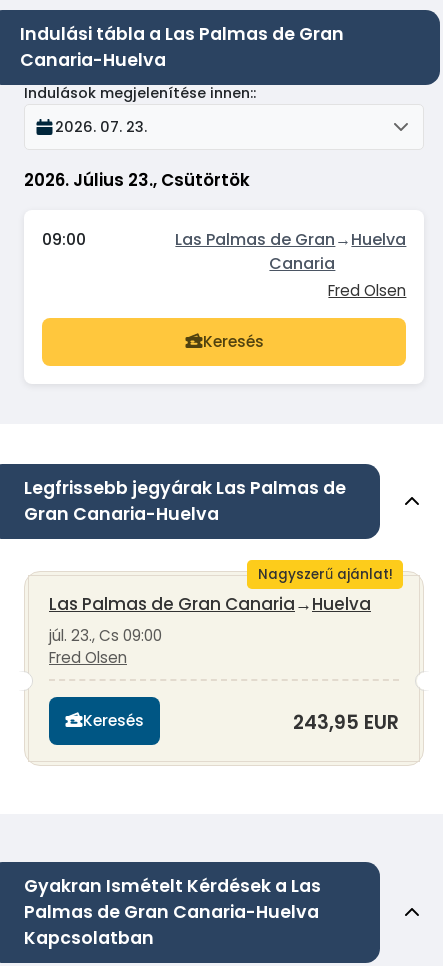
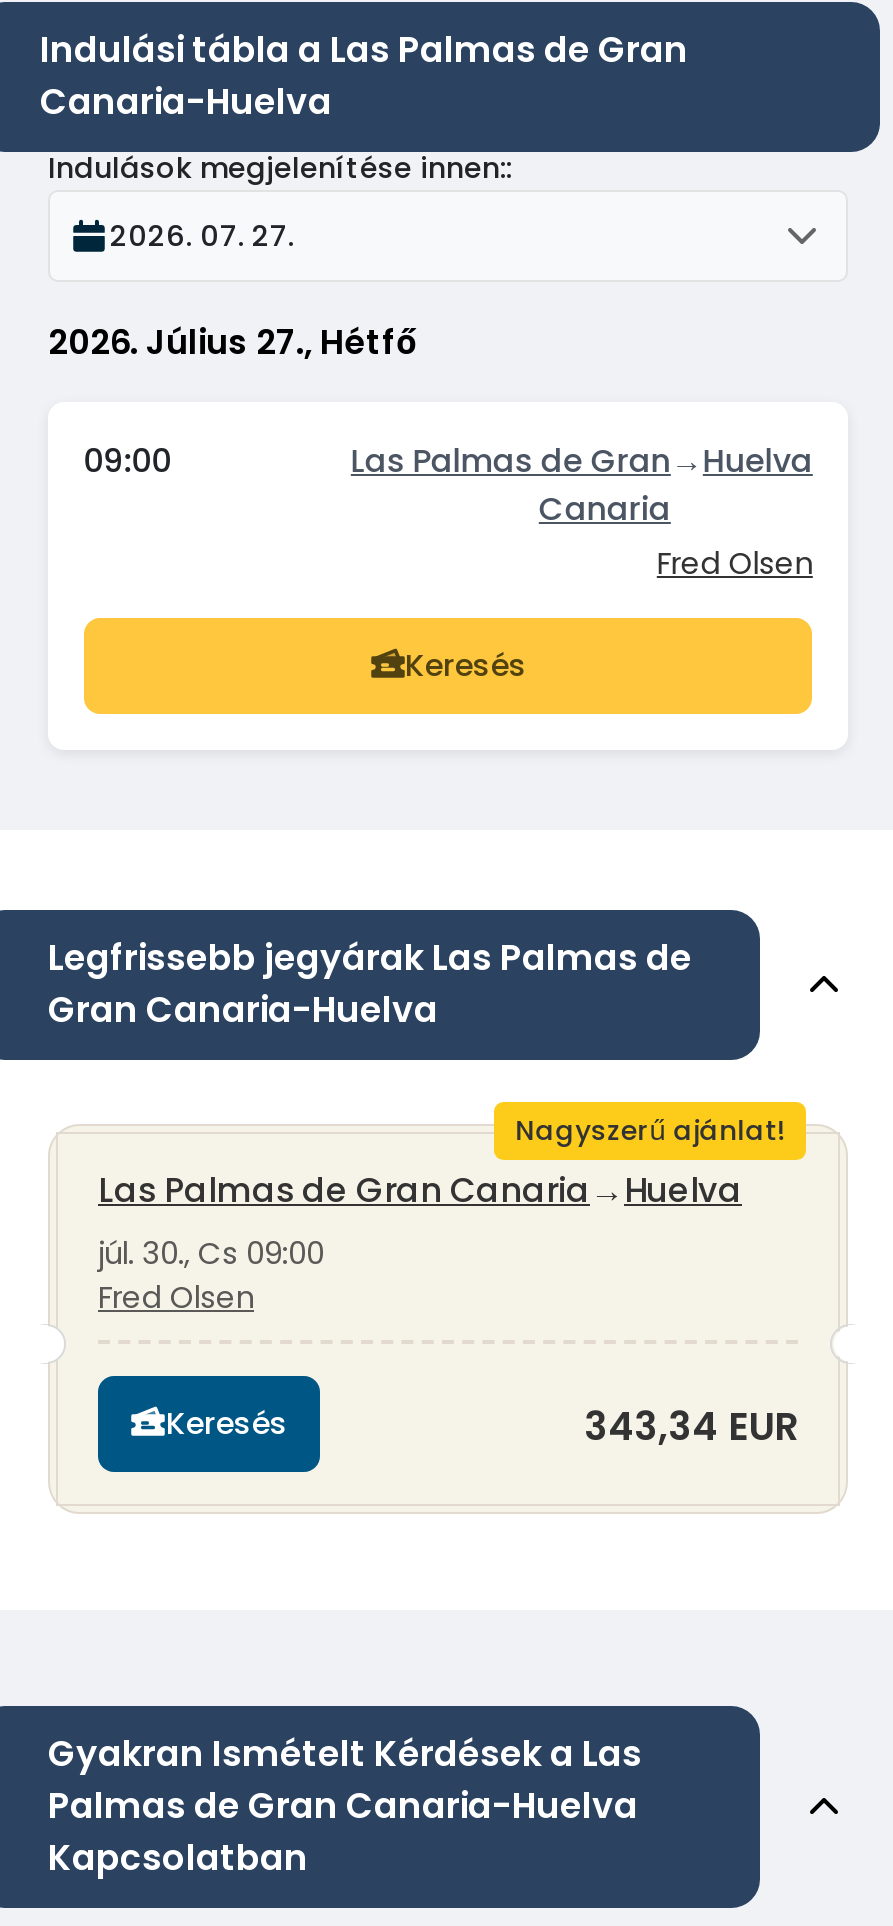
- 2026. 07. 23.
+ 2026. 07. 27.

- 2026. Július 23., Csütörtök
+ 2026. Július 27., Hétfő

- júl. 23., Cs 09:00
+ júl. 30., Cs 09:00

- 243,95 EUR
+ 343,34 EUR
